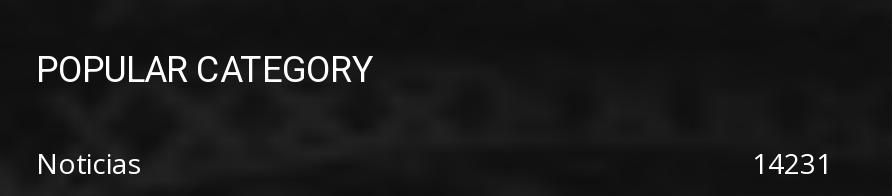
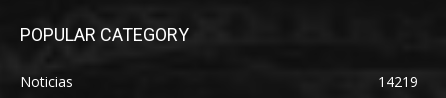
- 14231
+ 14219
